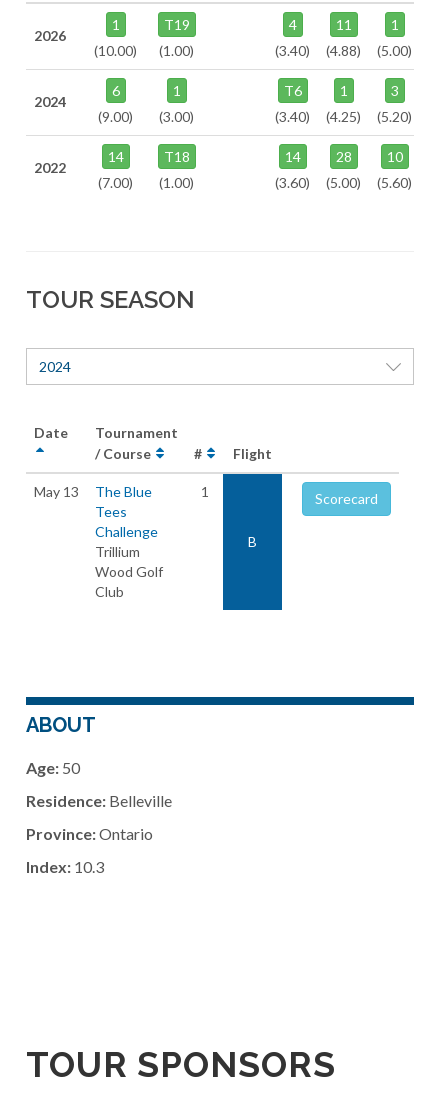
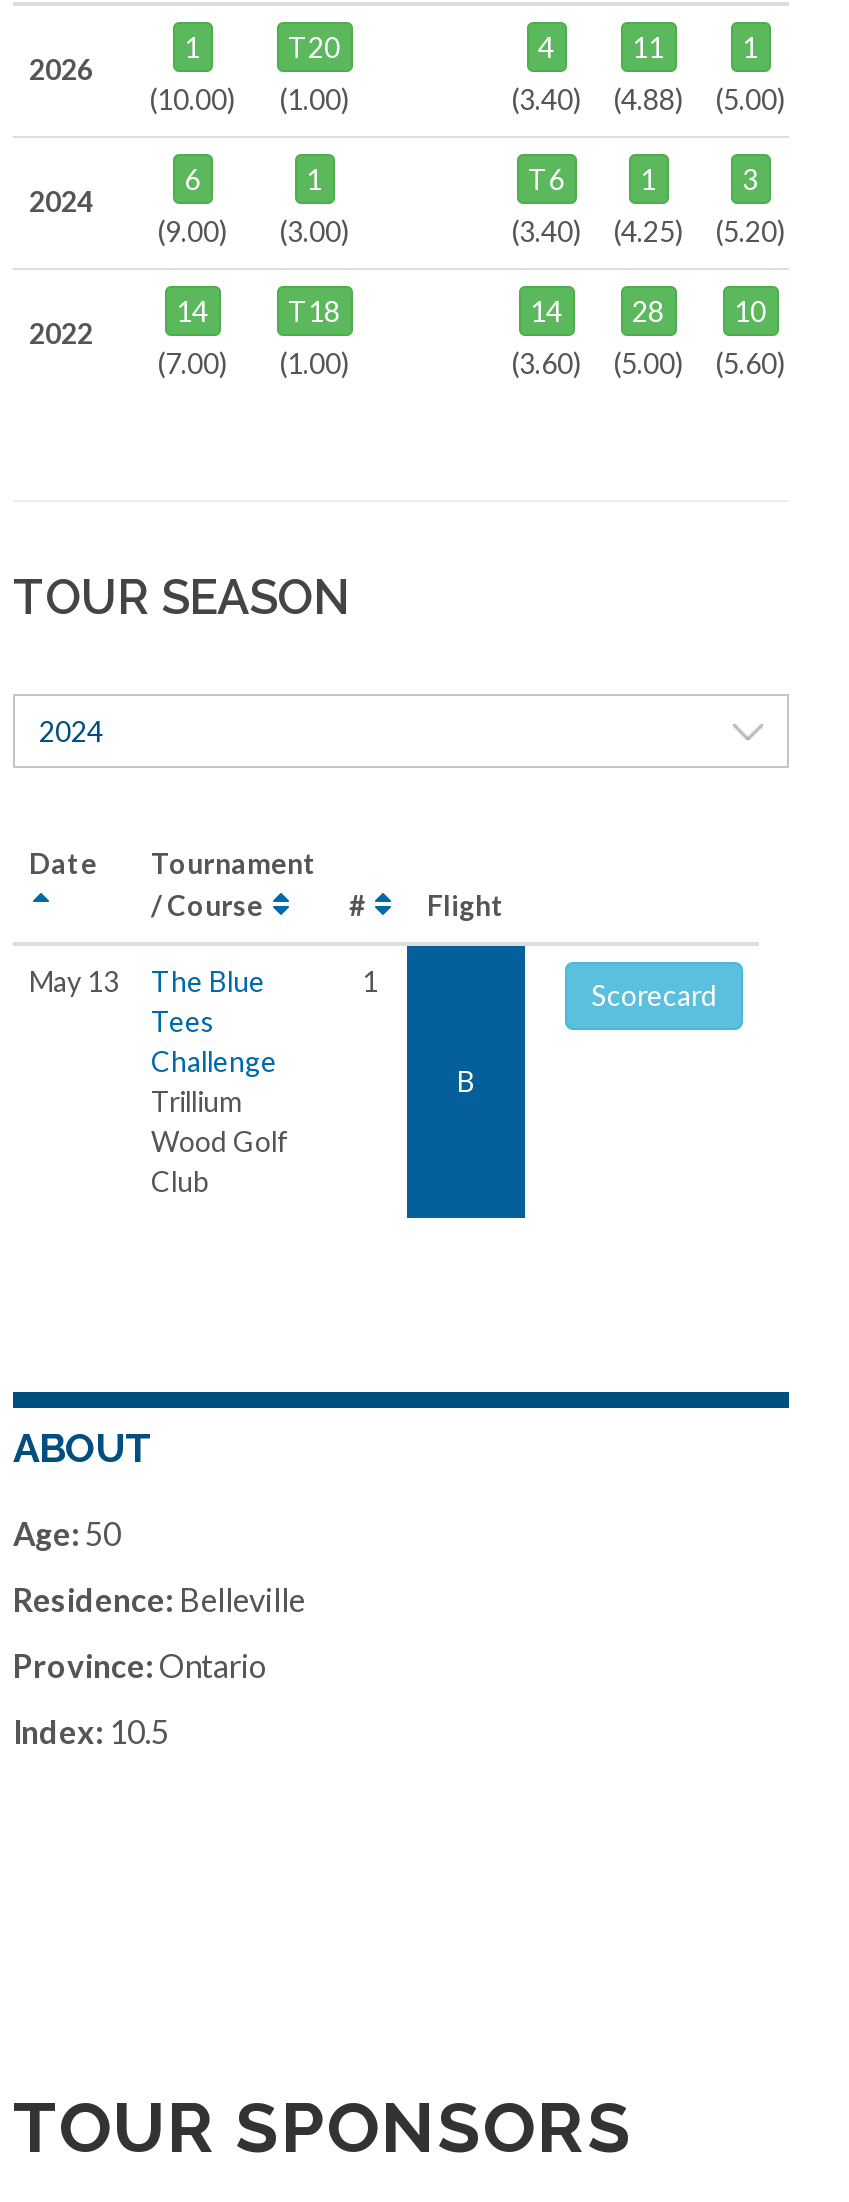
- T19
+ T20

- Index: 10.3
+ Index: 10.5
